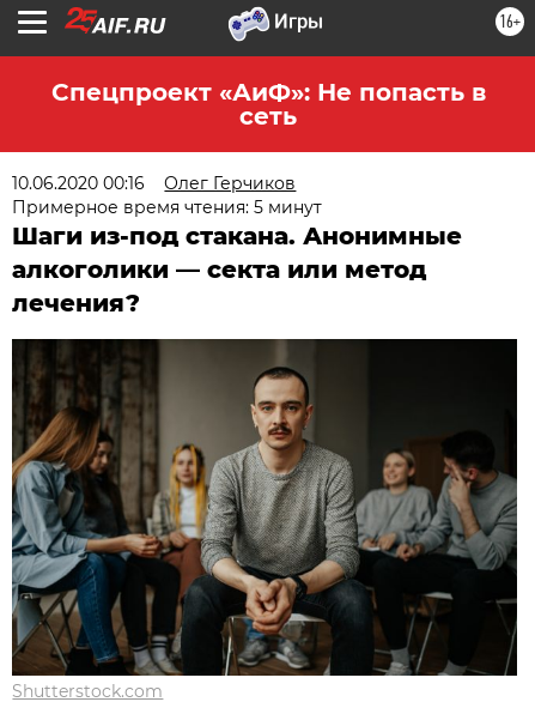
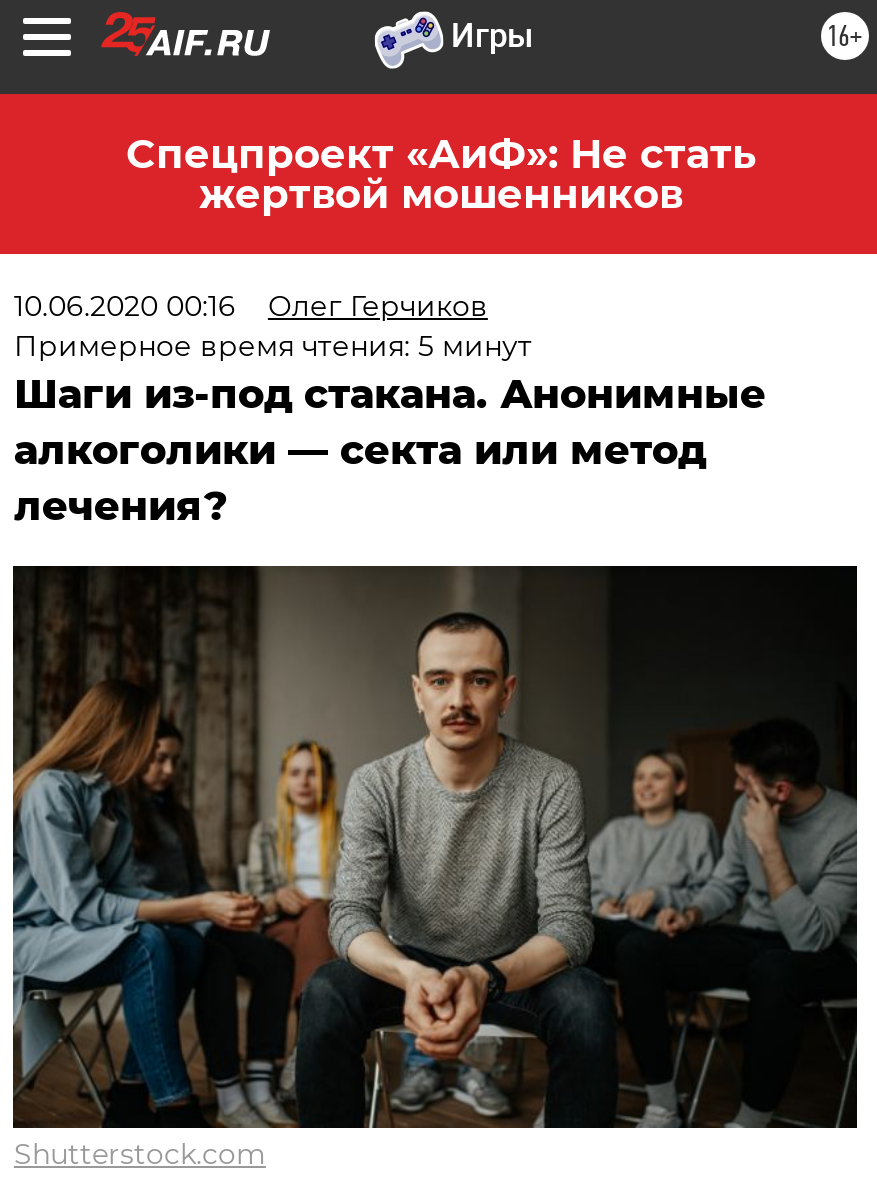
- Спецпроект «АиФ»: Не попасть в
- сеть
+ Спецпроект «АиФ»: Не стать
+ жертвой мошенников
